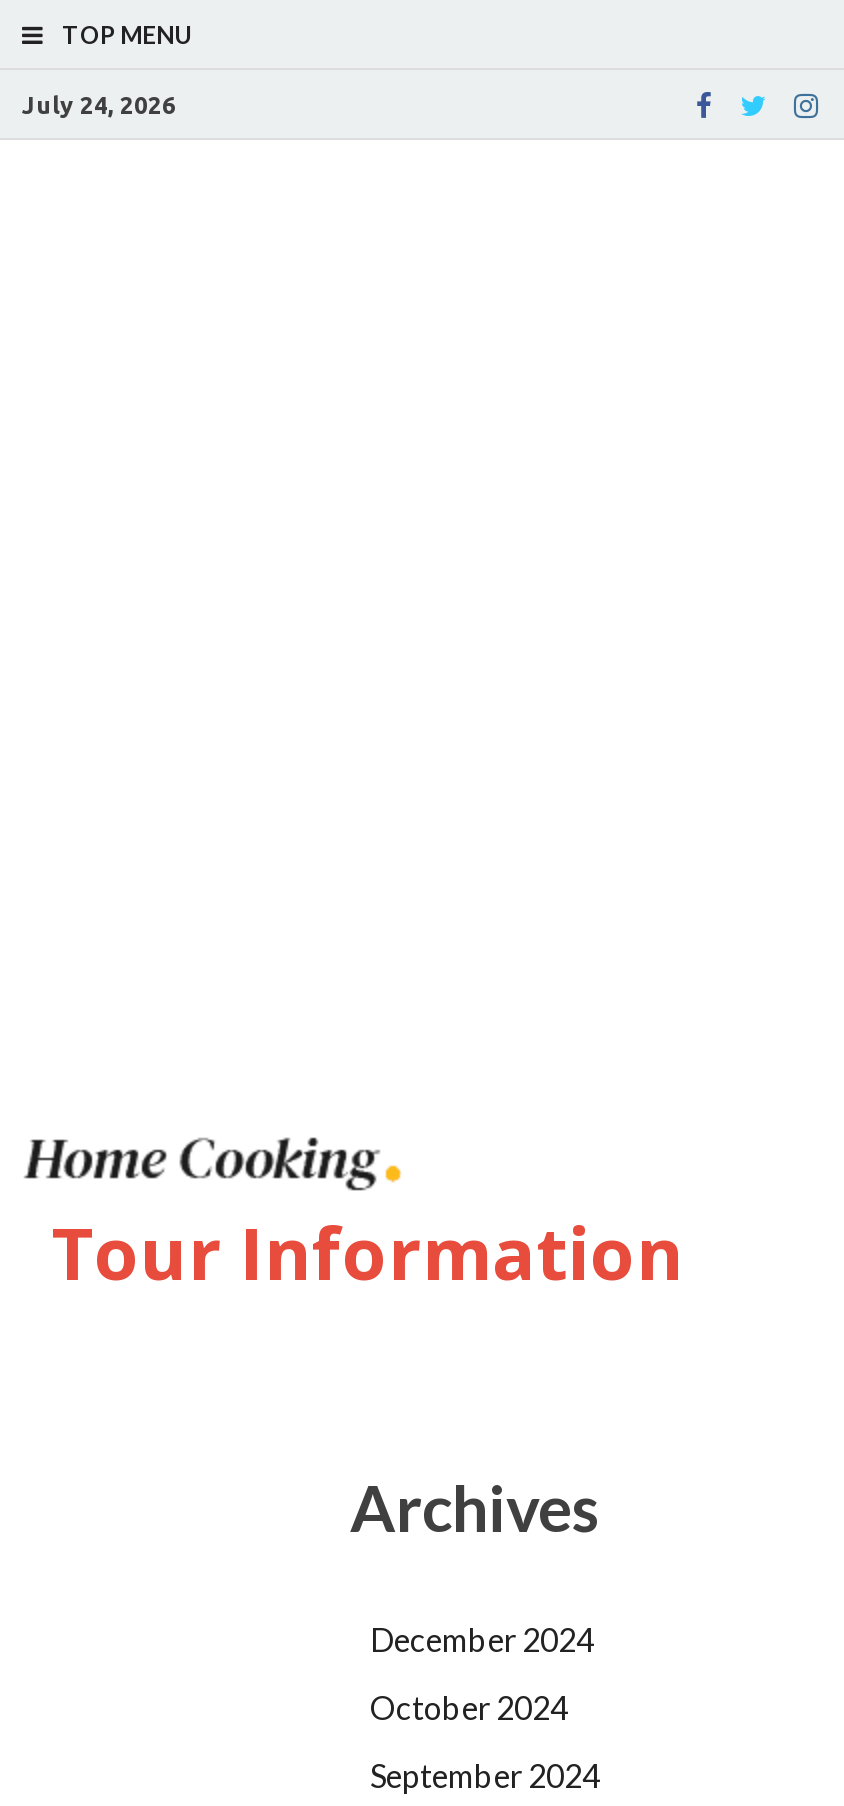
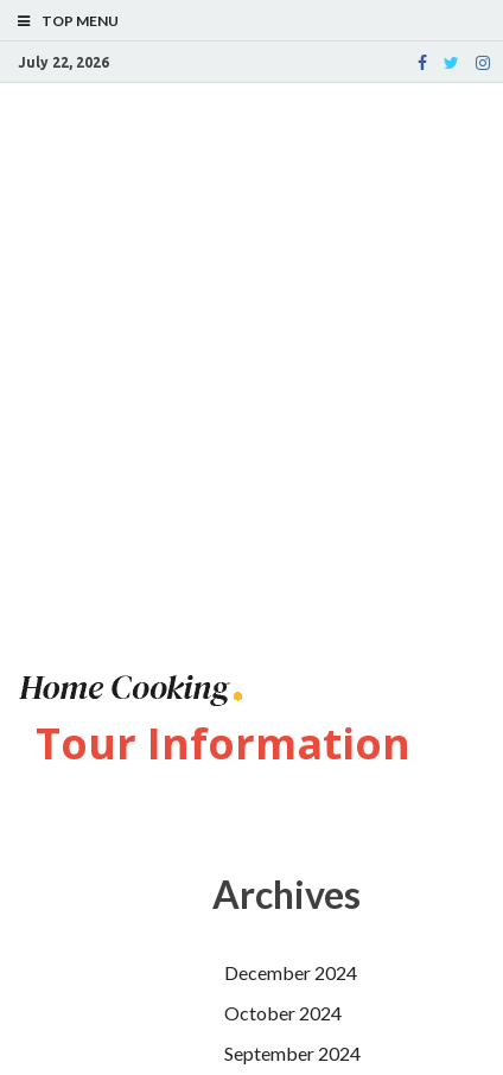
- July 24, 2026
+ July 22, 2026
